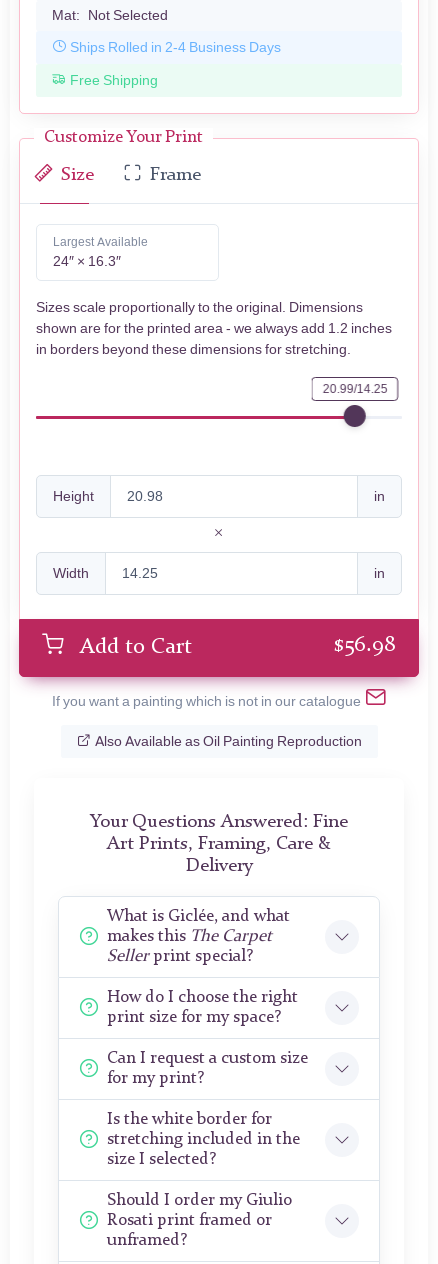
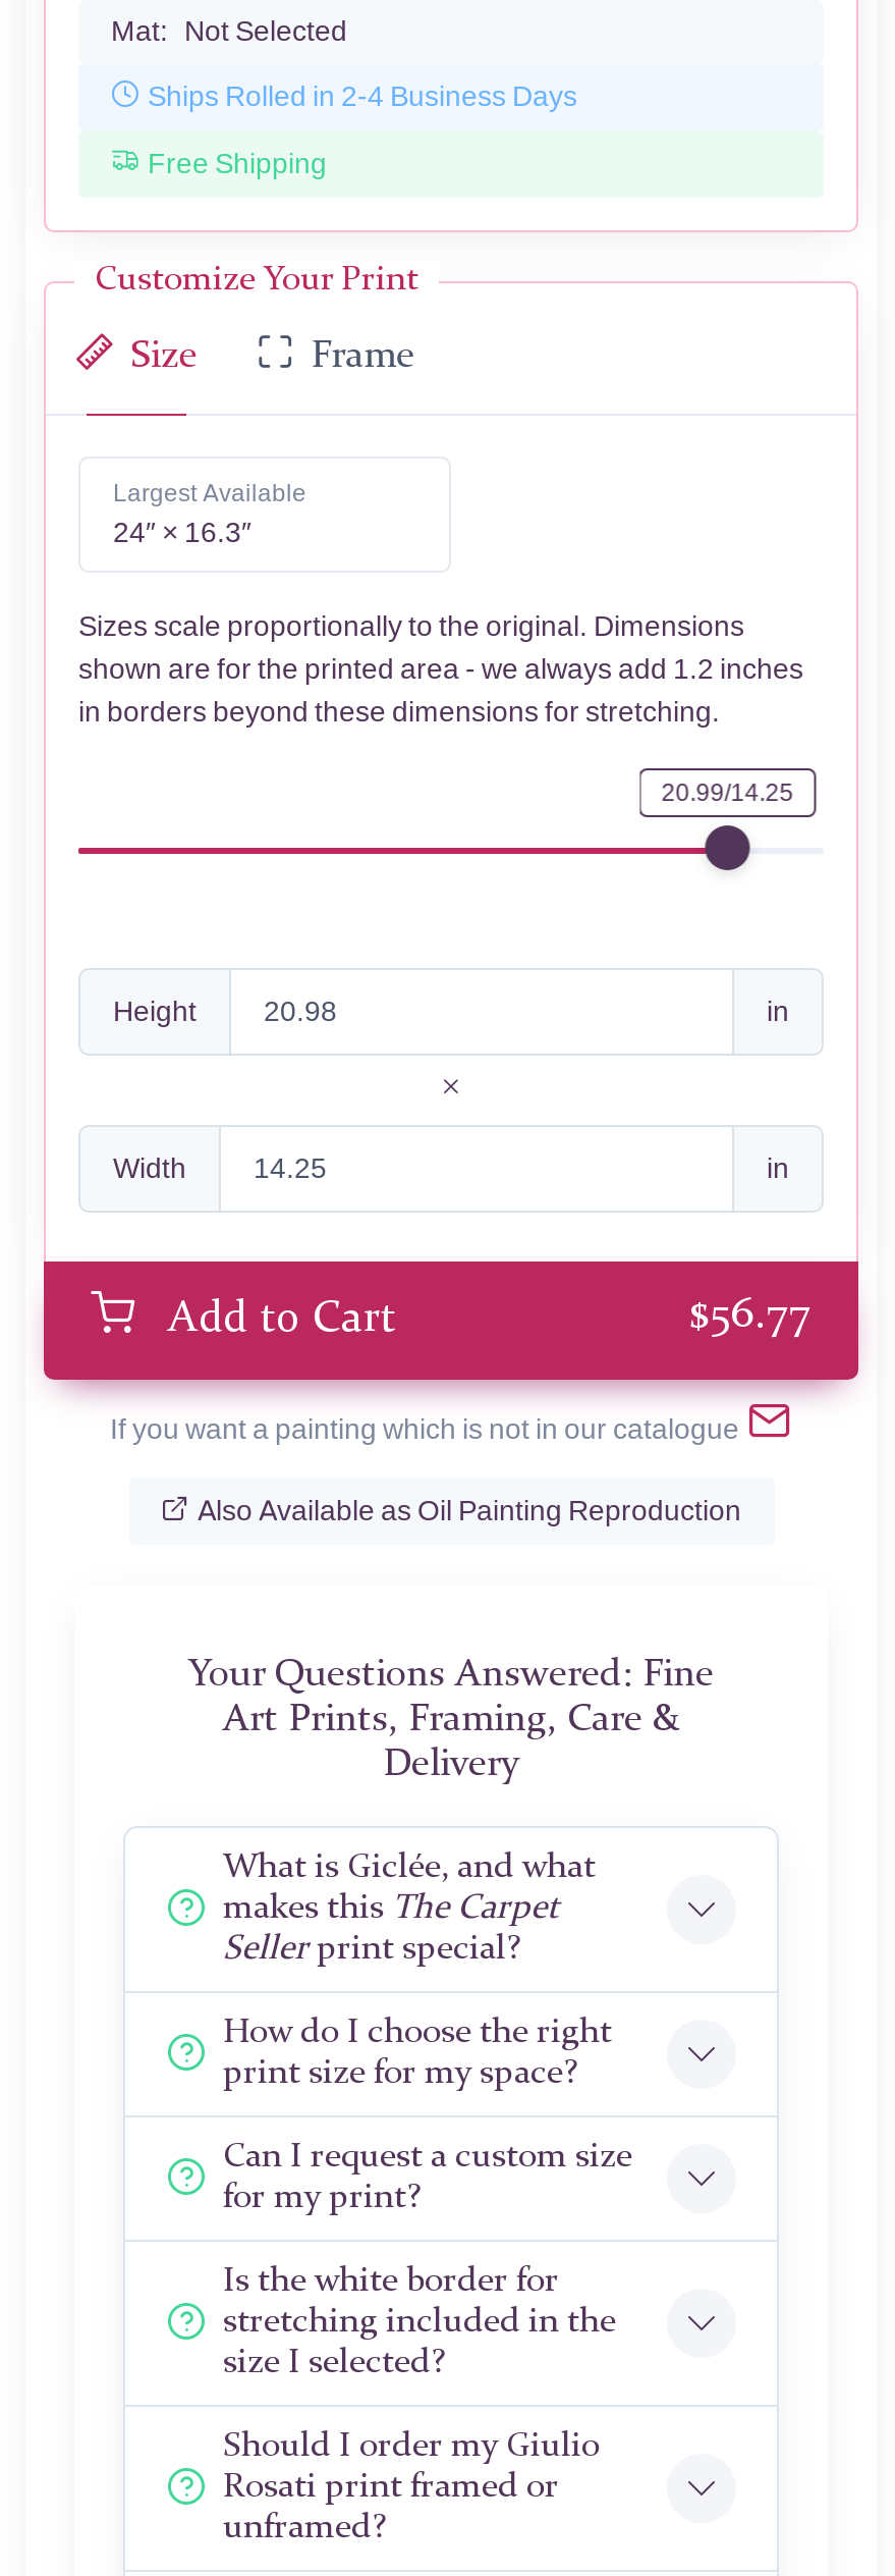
- $56.98
+ $56.77
